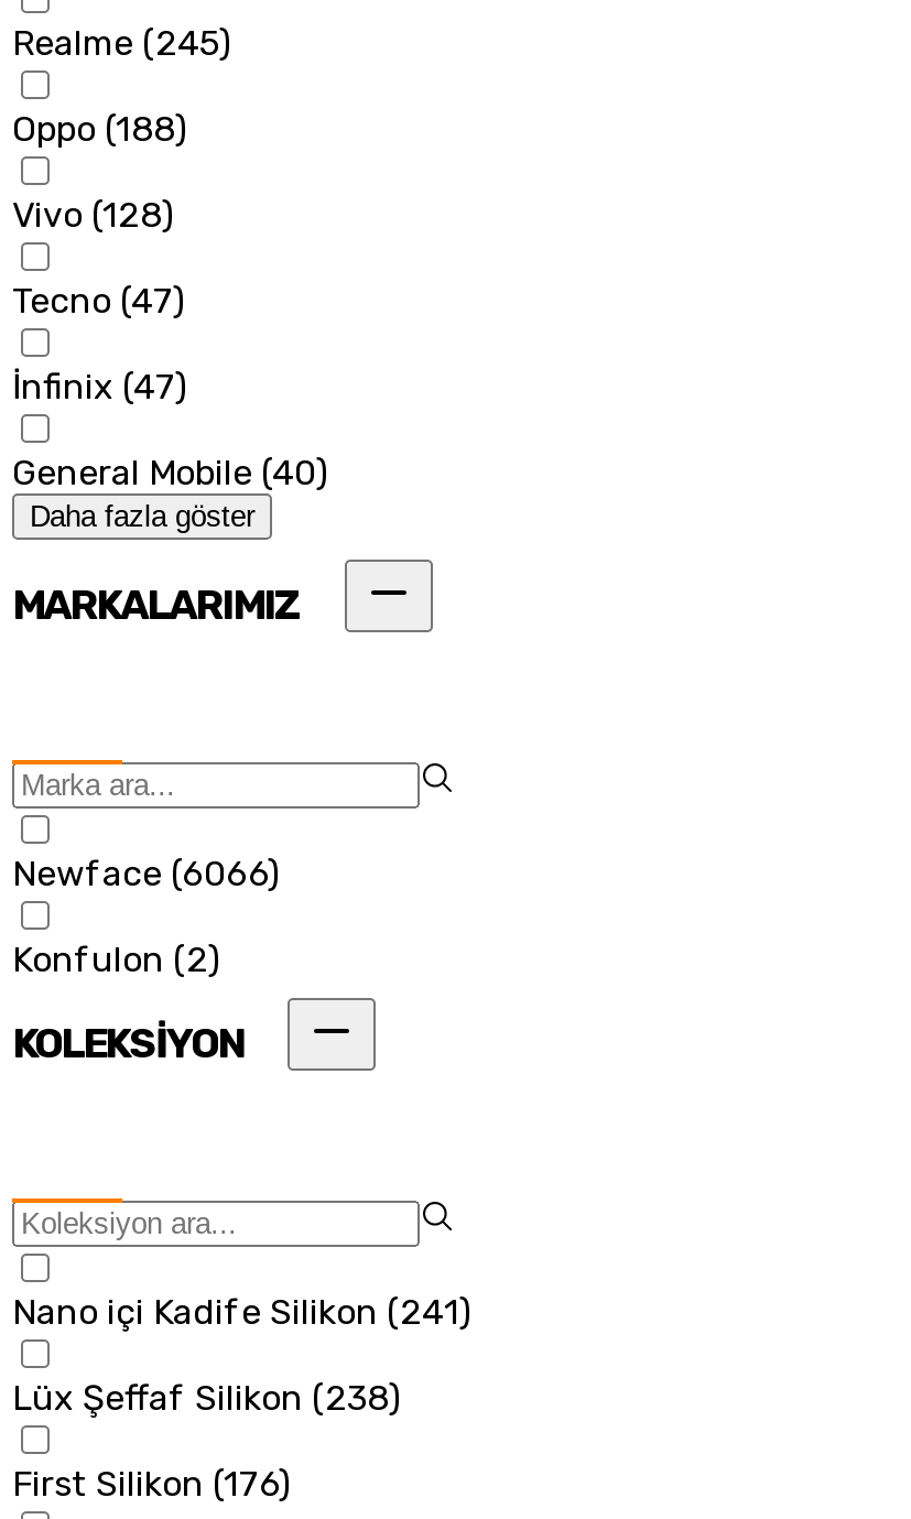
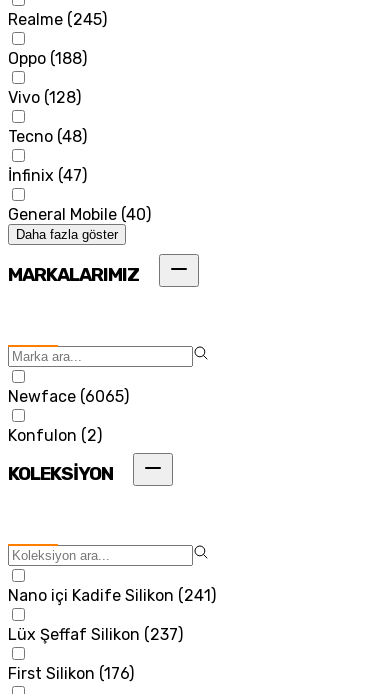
- Tecno (47)
+ Tecno (48)

- Newface (6066)
+ Newface (6065)

- Lüx Şeffaf Silikon (238)
+ Lüx Şeffaf Silikon (237)
